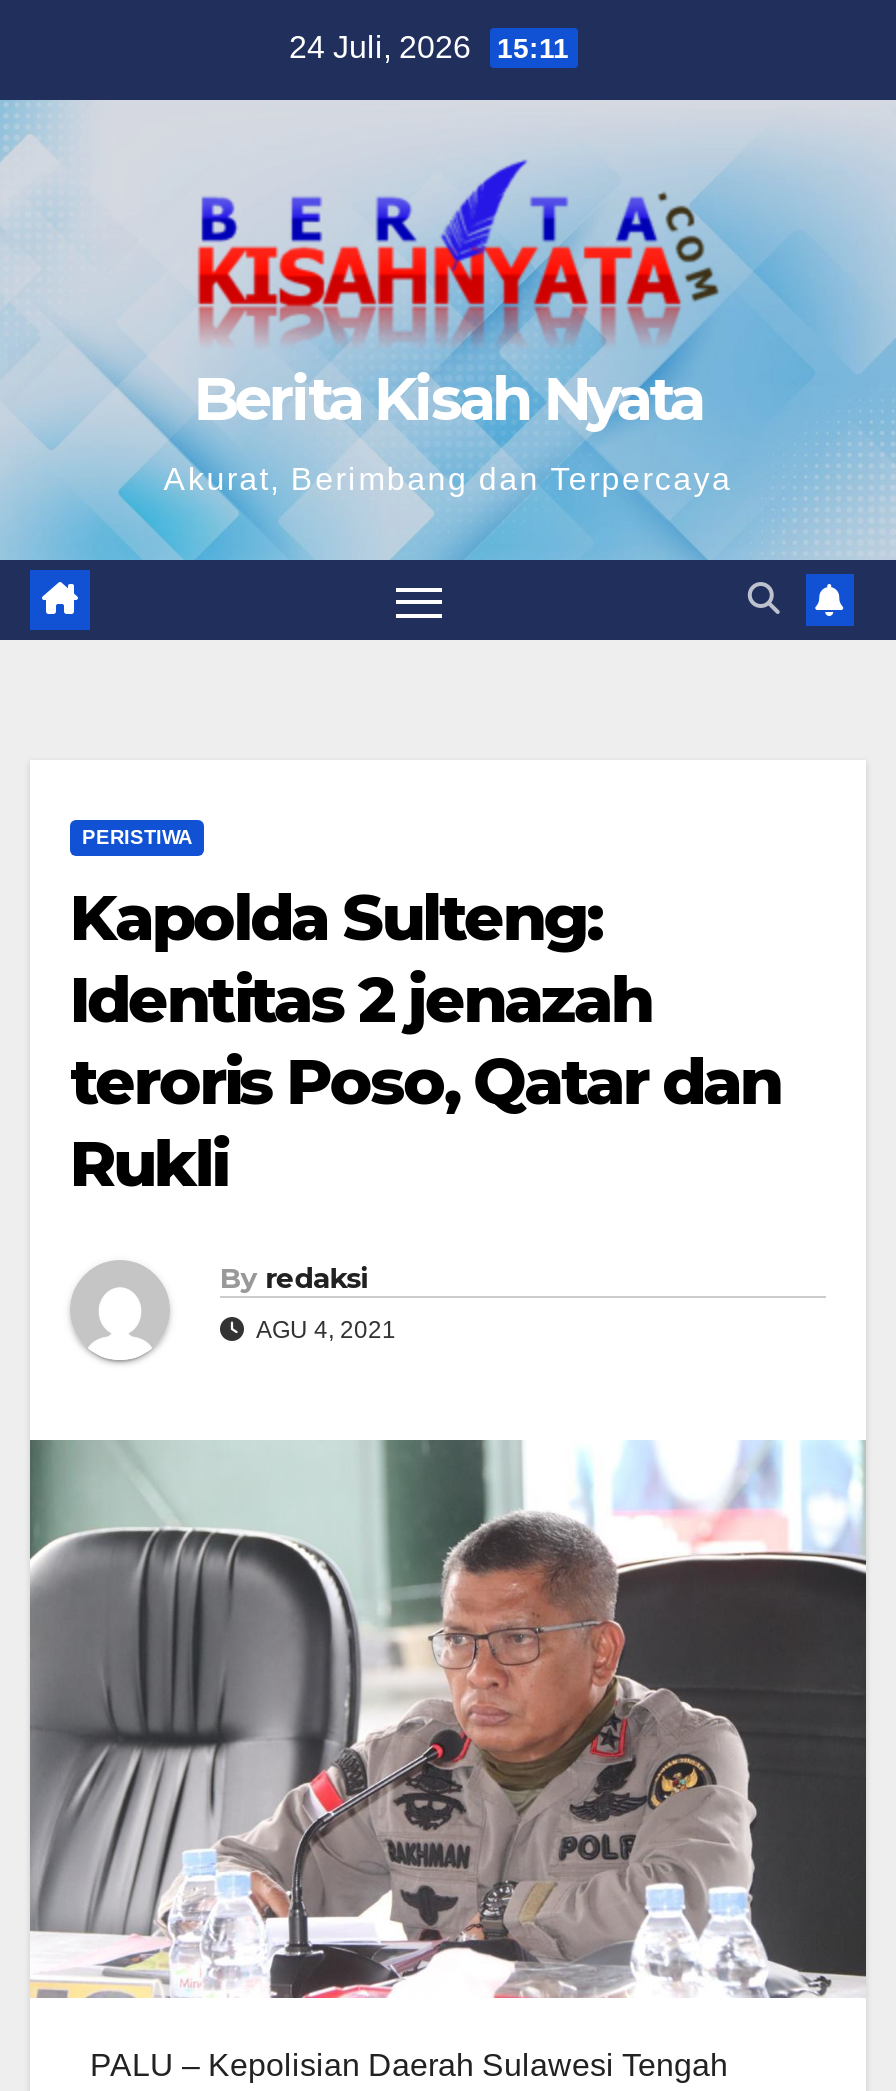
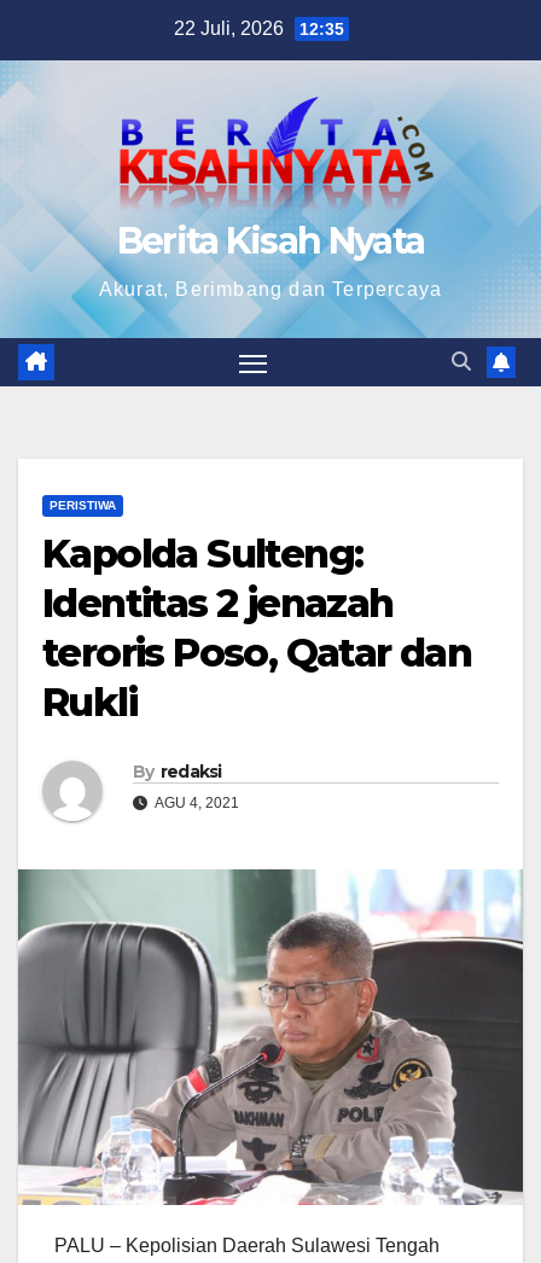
- 24 Juli, 2026 15:11
+ 22 Juli, 2026 12:35
